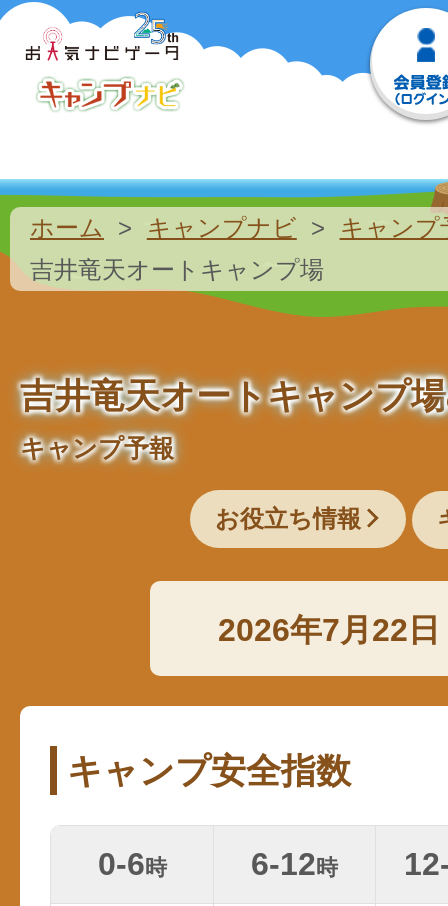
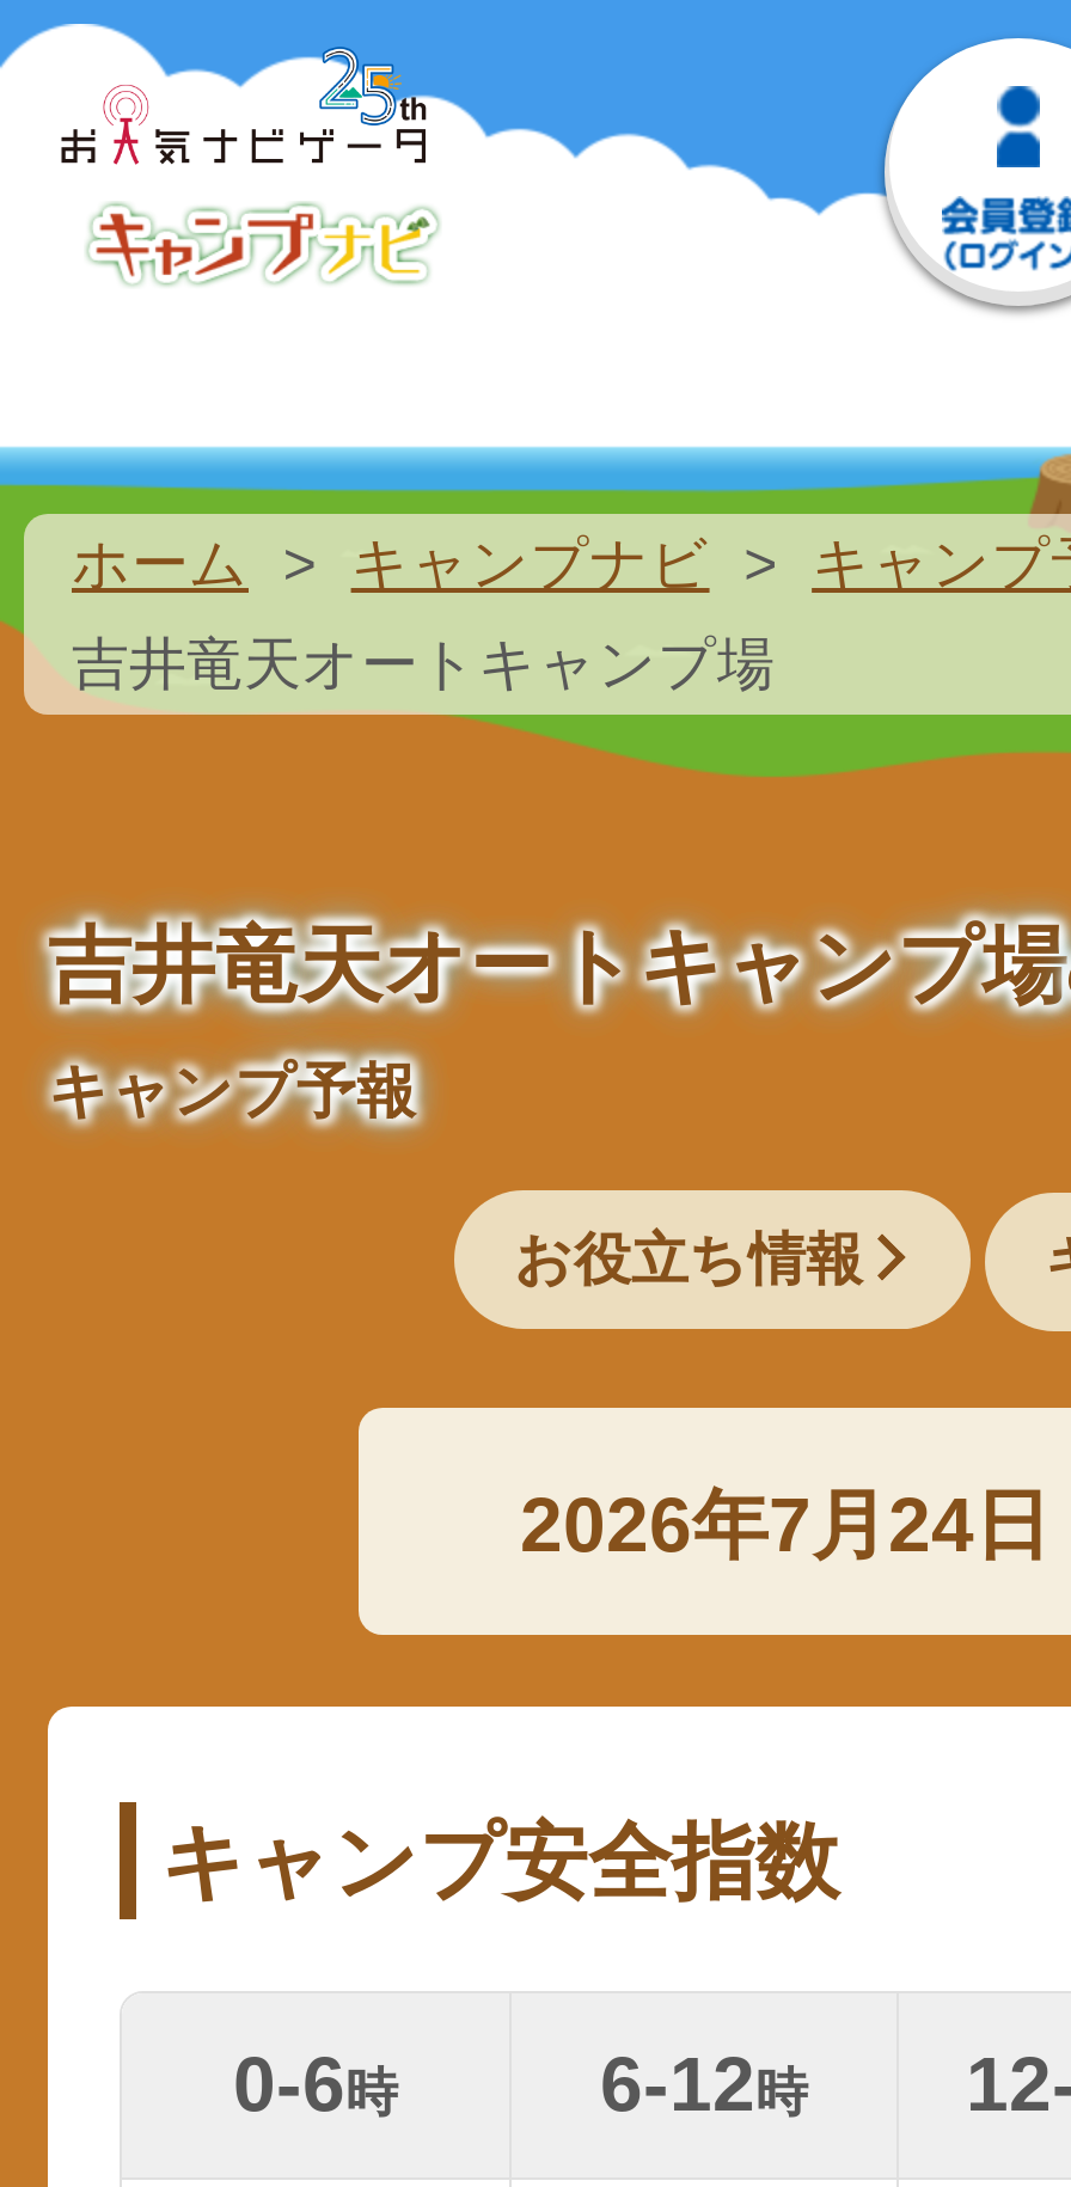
- 2026年7月22日
+ 2026年7月24日
